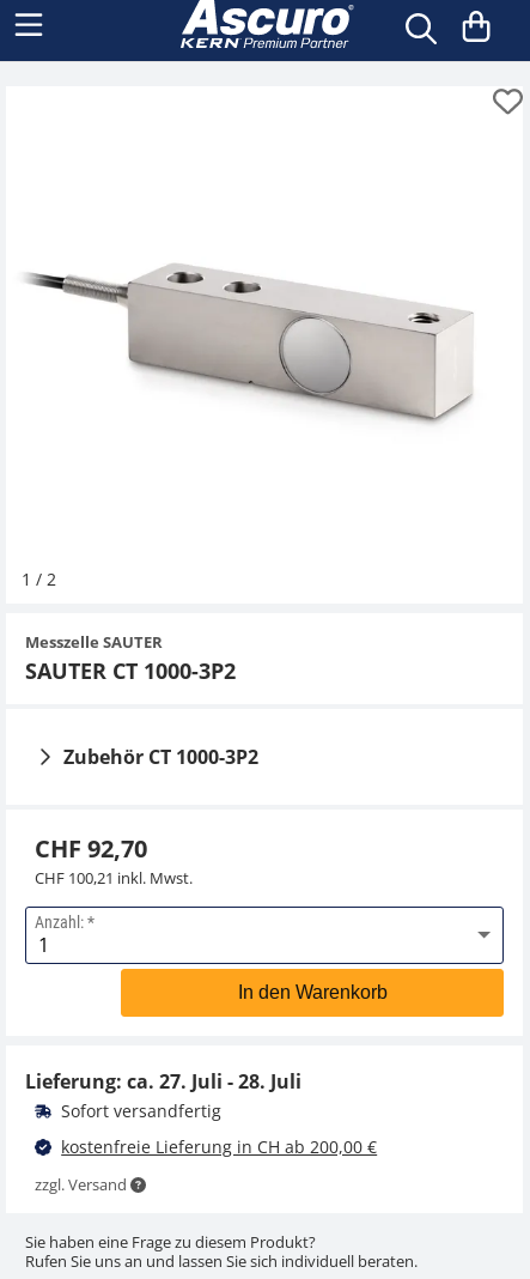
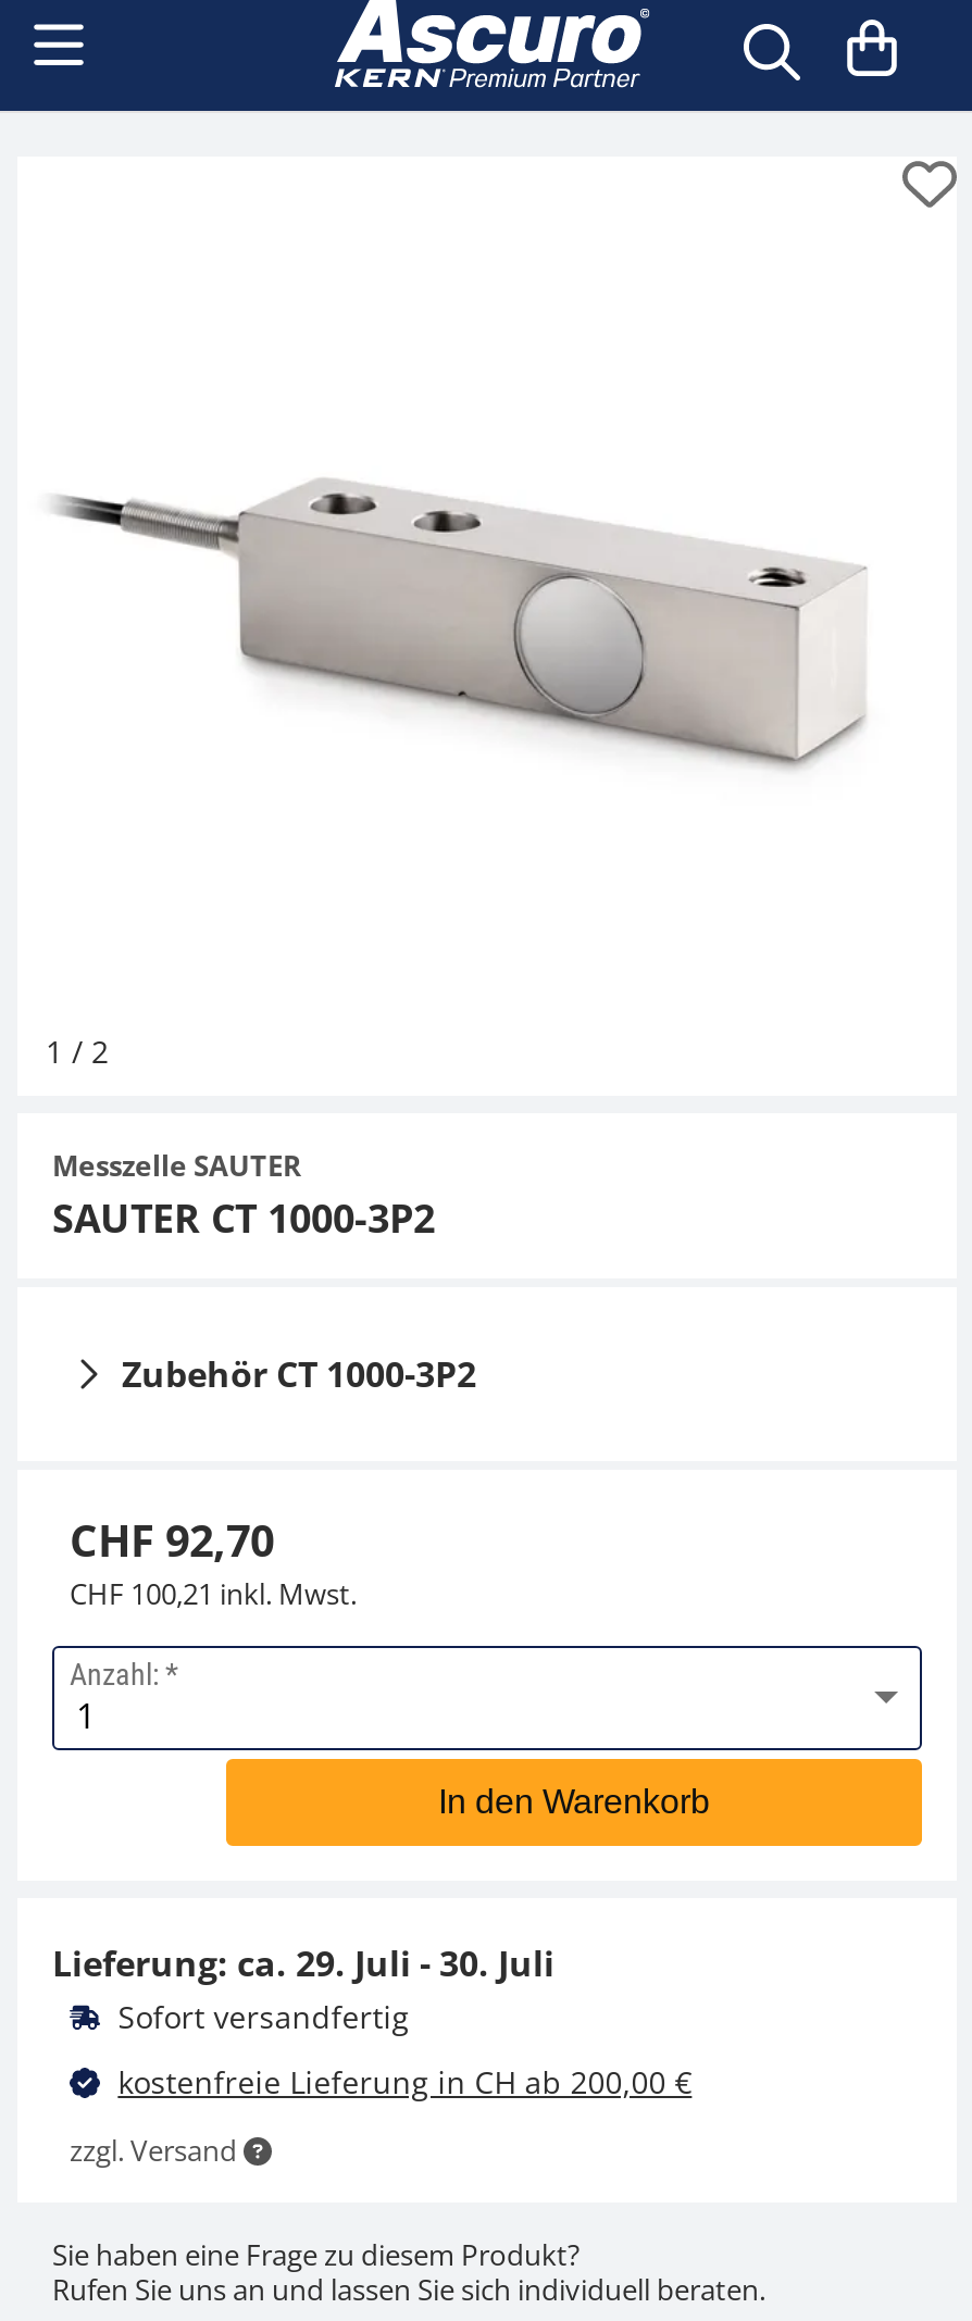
- Lieferung: ca. 27. Juli - 28. Juli
+ Lieferung: ca. 29. Juli - 30. Juli
